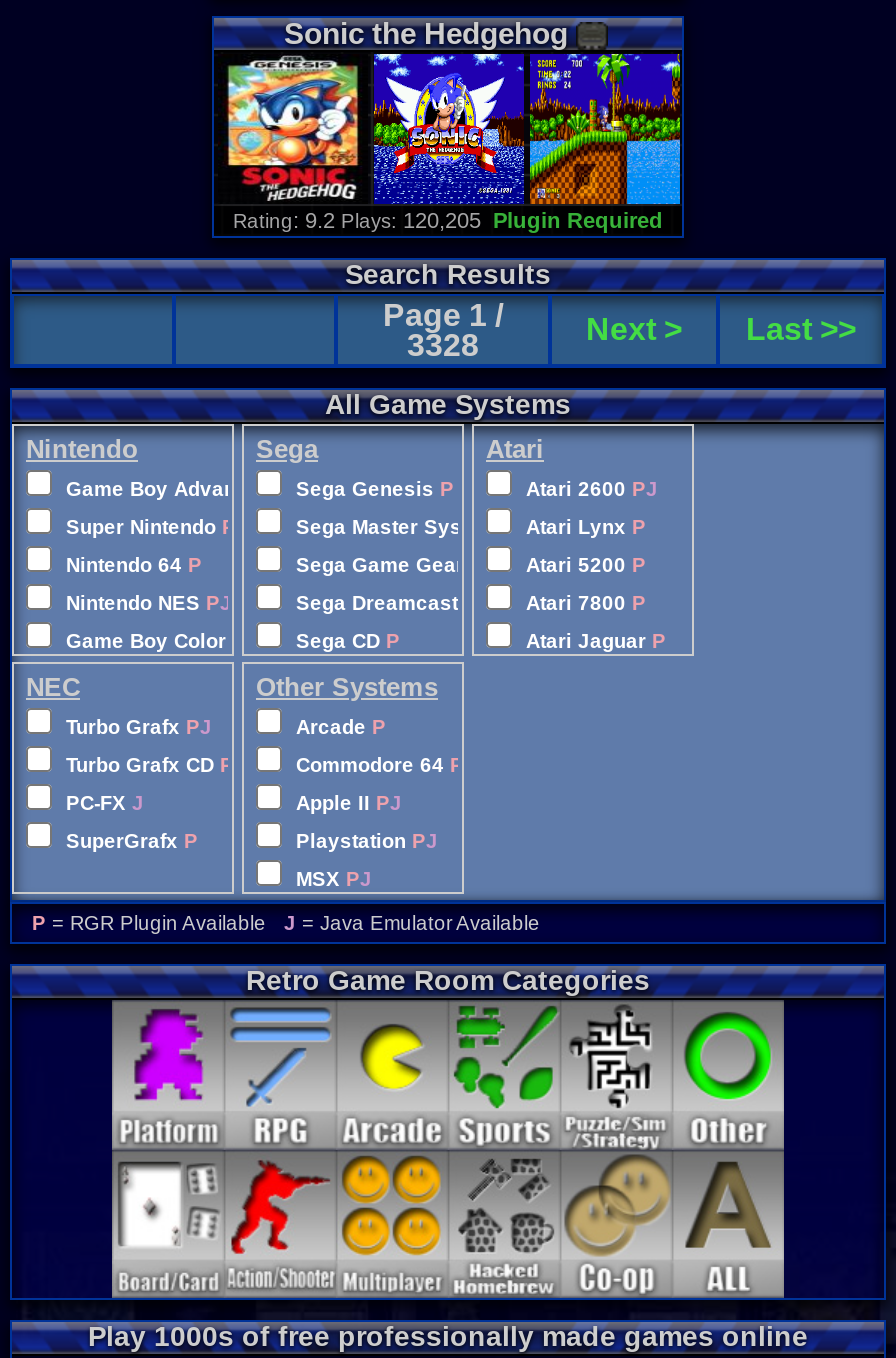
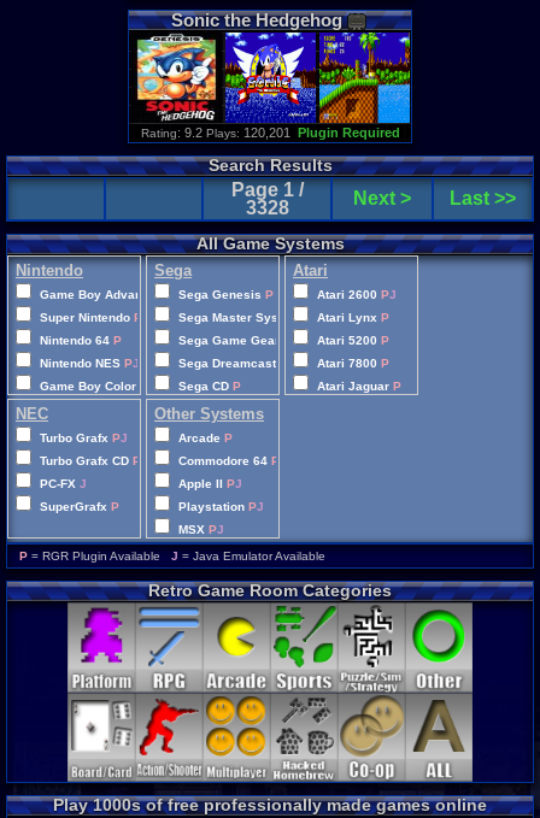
- Rating: 9.2 Plays: 120,205 Plugin Required
+ Rating: 9.2 Plays: 120,201 Plugin Required
